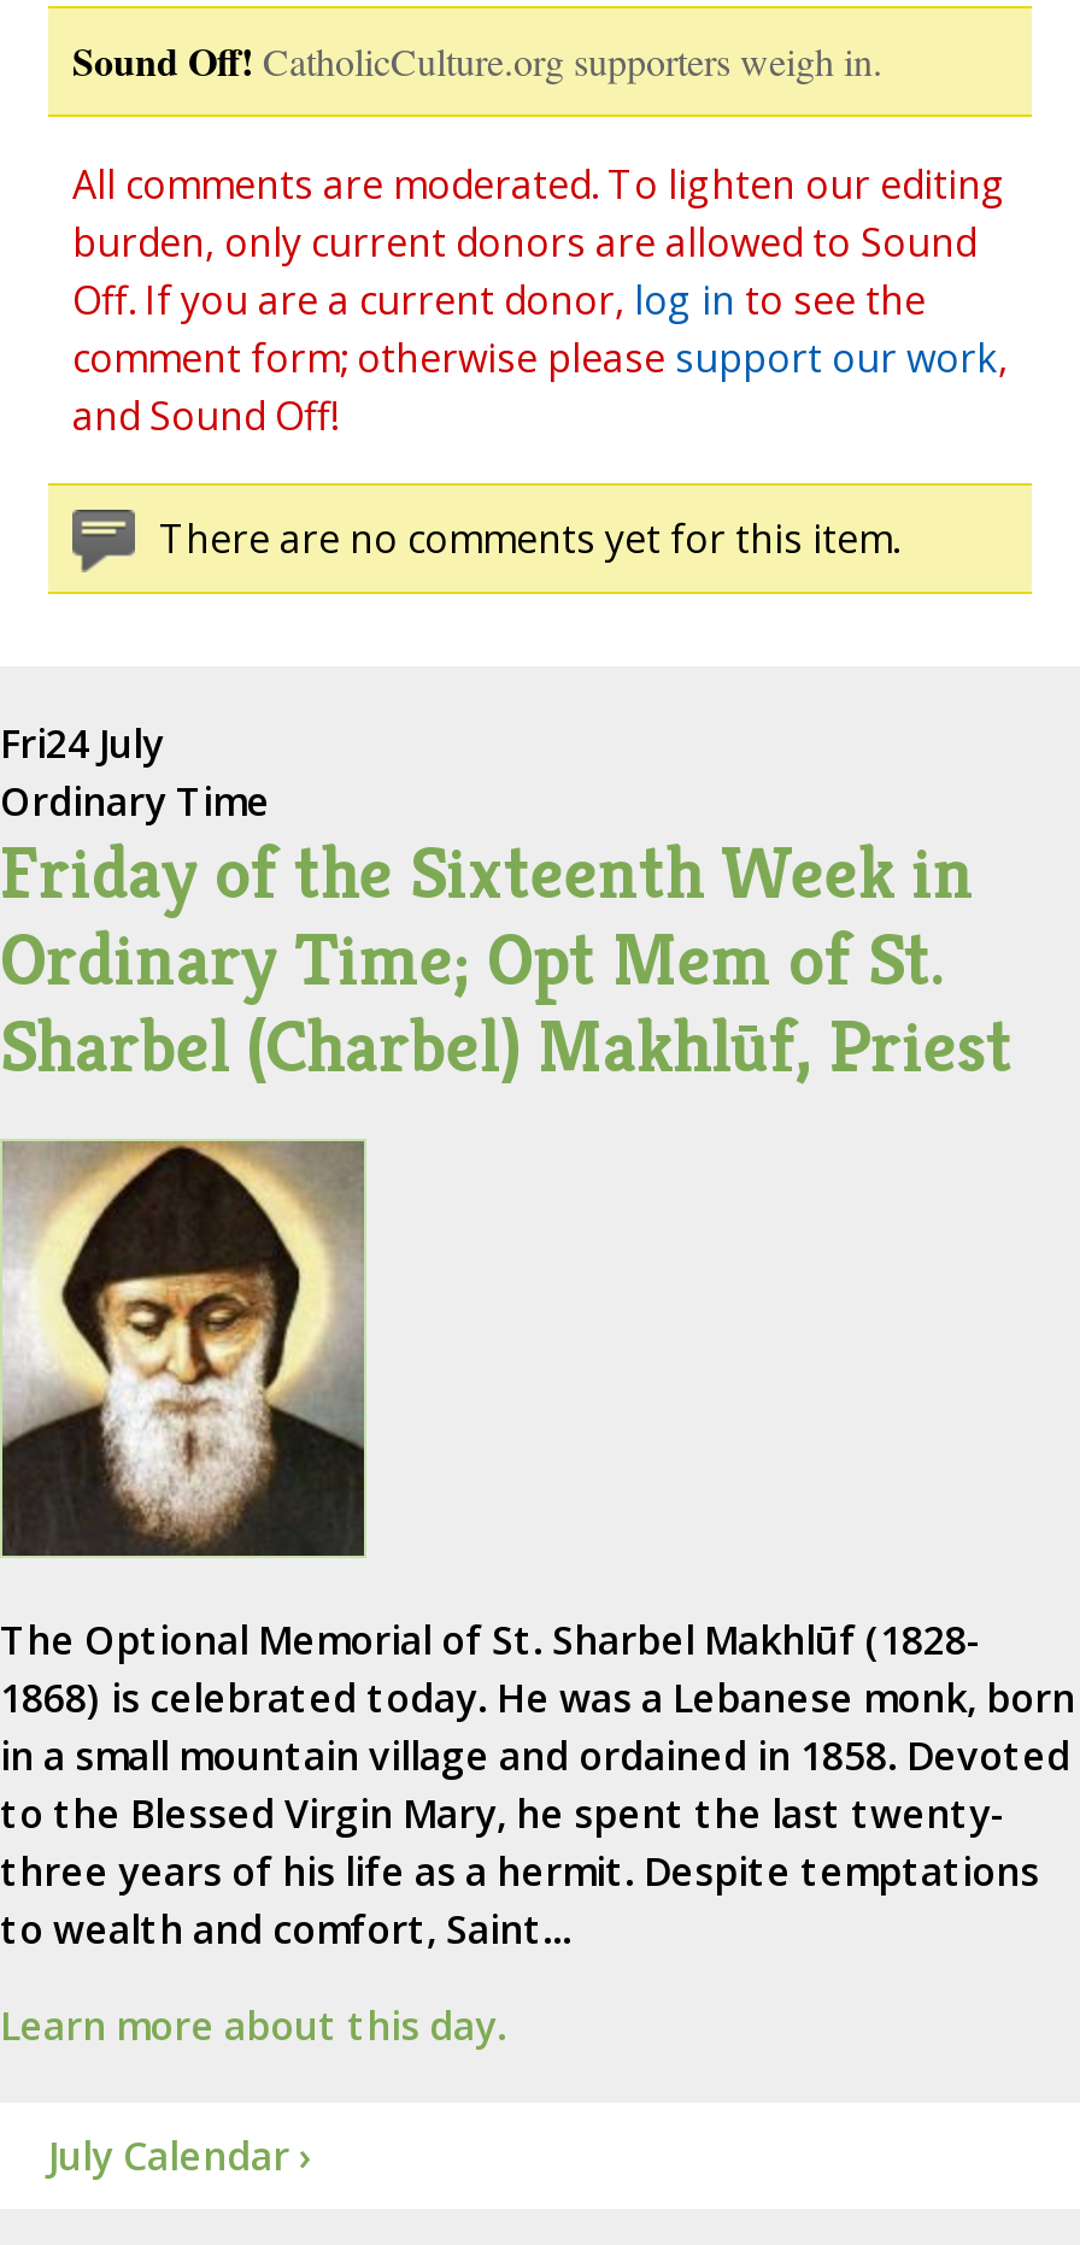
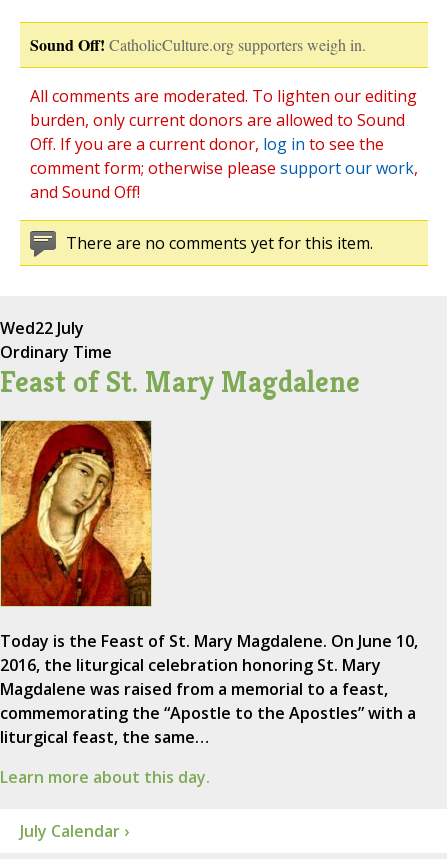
- Fri24 July
+ Wed22 July

- Friday of the Sixteenth Week in
- Ordinary Time; Opt Mem of St.
- Sharbel (Charbel) Makhlūf, Priest
+ Feast of St. Mary Magdalene

- [image]
+ [image]

- The Optional Memorial of St. Sharbel Makhlūf (1828-
- 1868) is celebrated today. He was a Lebanese monk, born
- in a small mountain village and ordained in 1858. Devoted
- to the Blessed Virgin Mary, he spent the last twenty-
- three years of his life as a hermit. Despite temptations
- to wealth and comfort, Saint…
+ Today is the Feast of St. Mary Magdalene. On June 10,
+ 2016, the liturgical celebration honoring St. Mary
+ Magdalene was raised from a memorial to a feast,
+ commemorating the “Apostle to the Apostles” with a
+ liturgical feast, the same…
